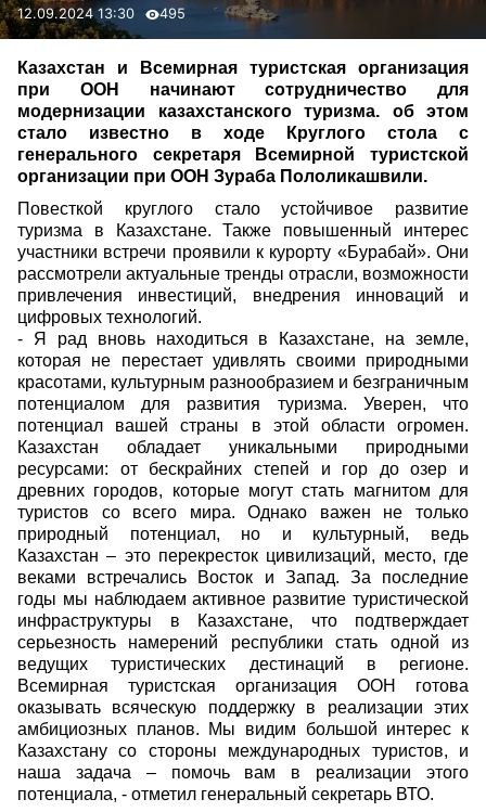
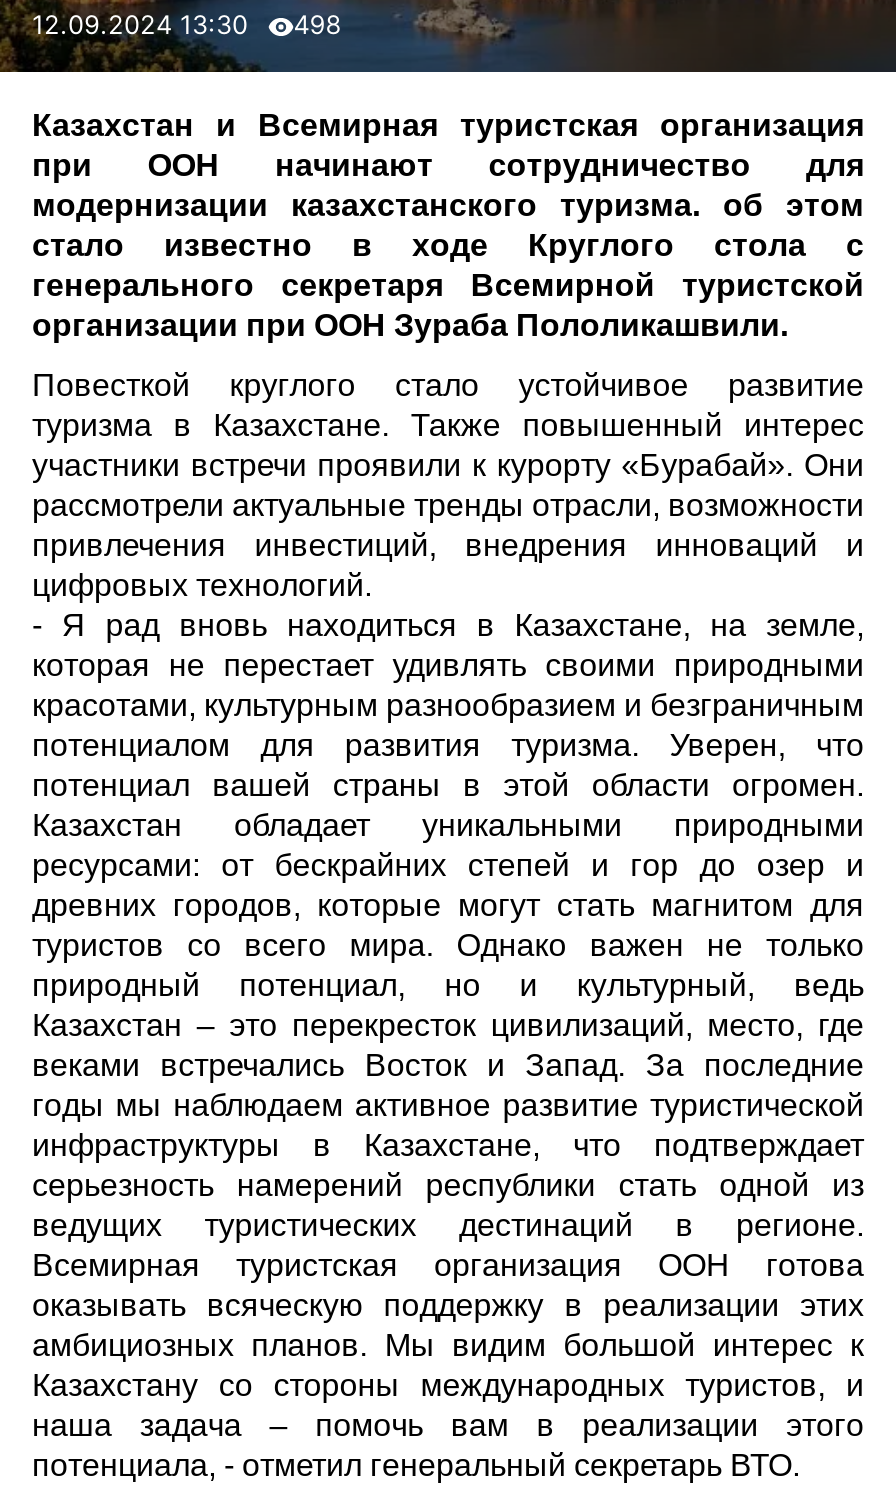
- 12.09.2024 13:30 495
+ 12.09.2024 13:30 498
